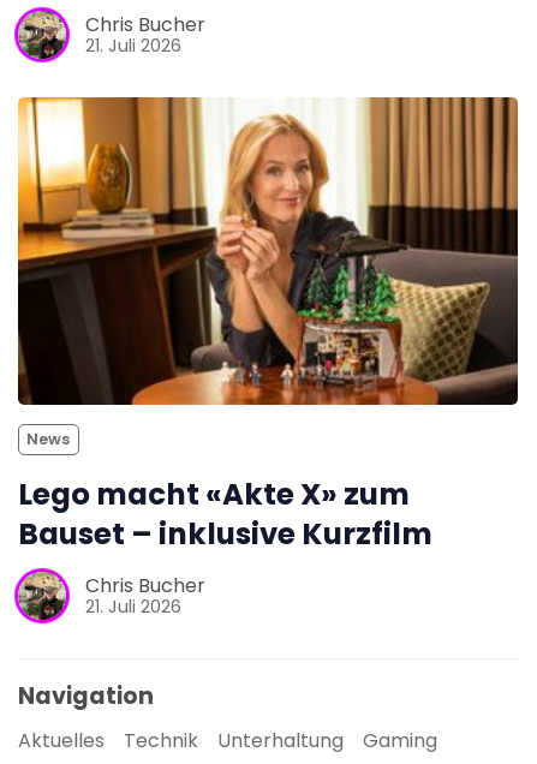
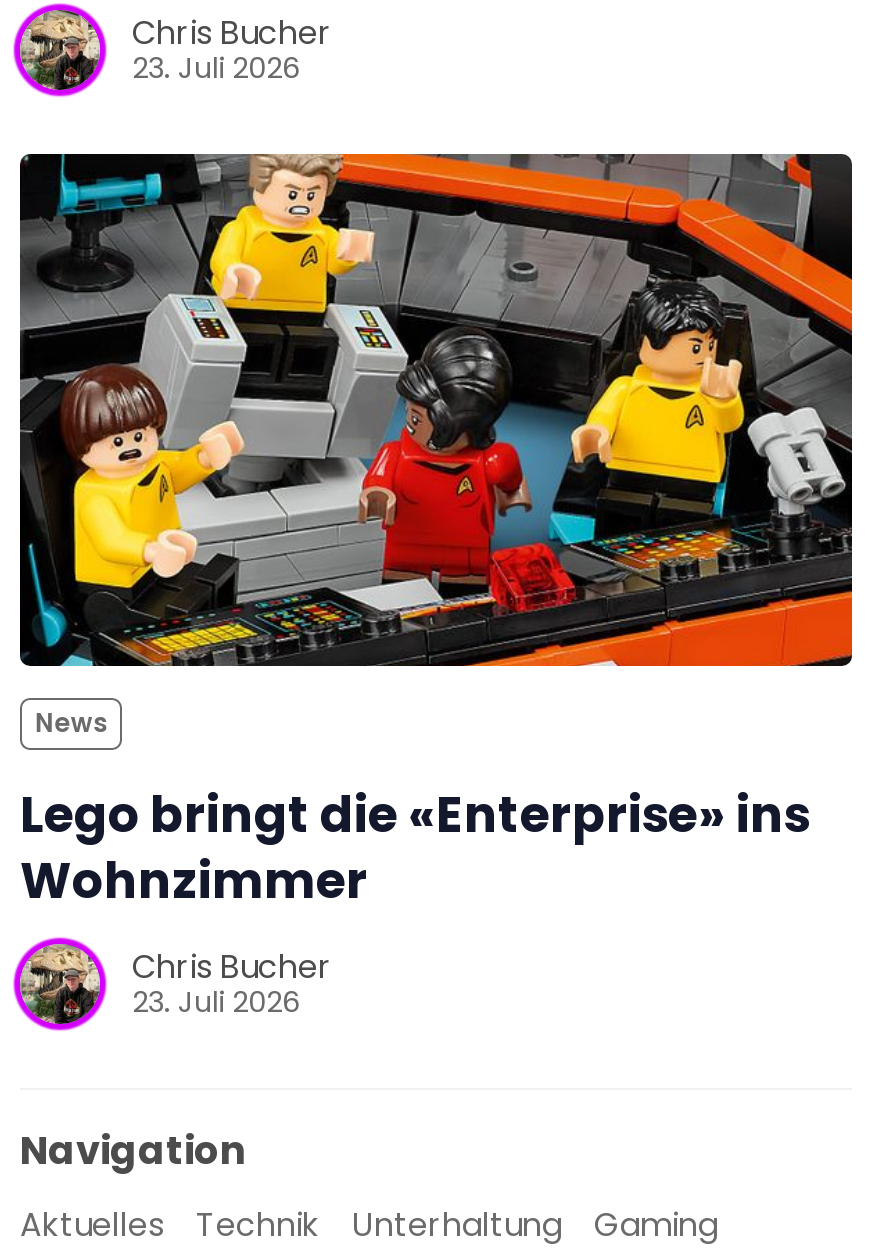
- 21. Juli 2026
+ 23. Juli 2026

- [image]
+ [image]

- Lego macht «Akte X» zum
- Bauset – inklusive Kurzfilm
+ Lego bringt die «Enterprise» ins
+ Wohnzimmer

- 21. Juli 2026
+ 23. Juli 2026
